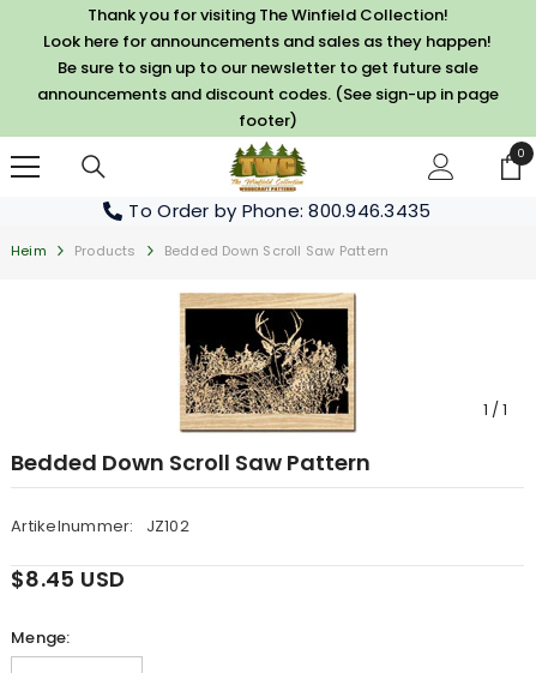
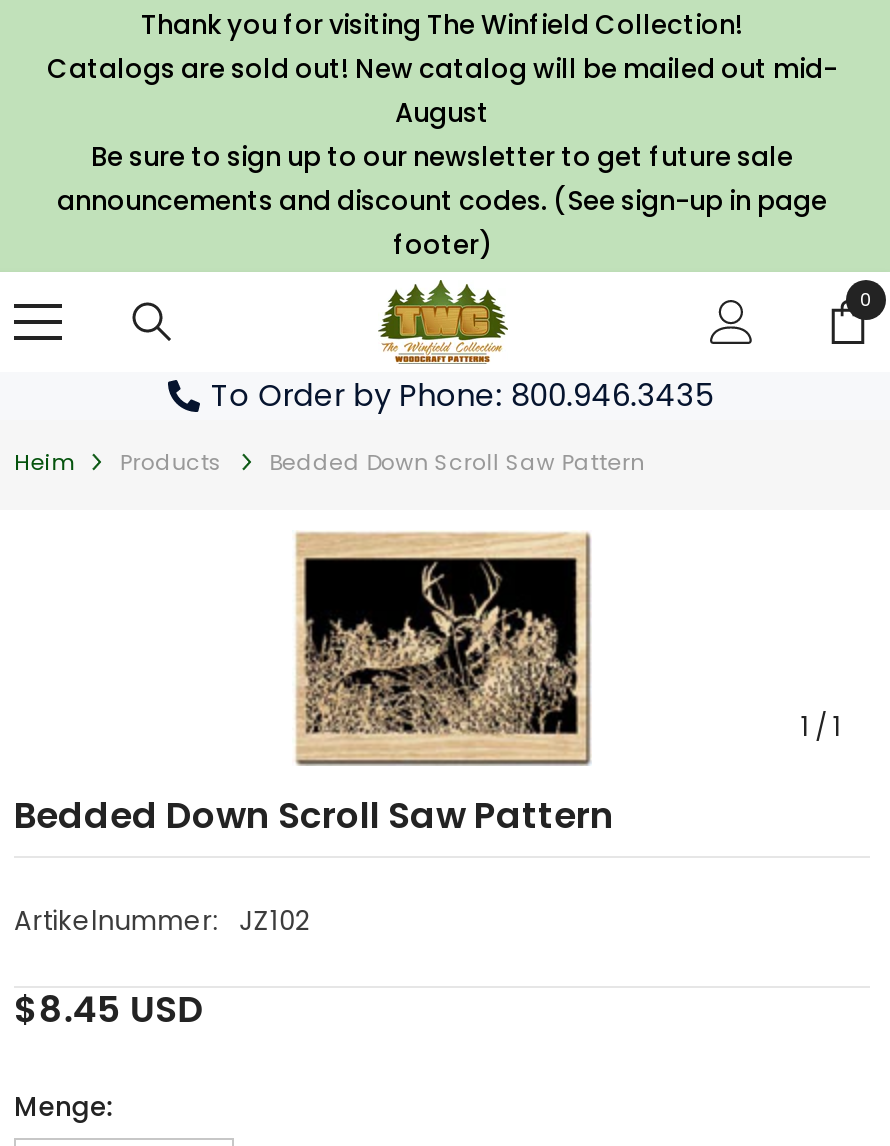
- Look here for announcements and sales as they happen!
+ Catalogs are sold out! New catalog will be mailed out mid-
+ August
